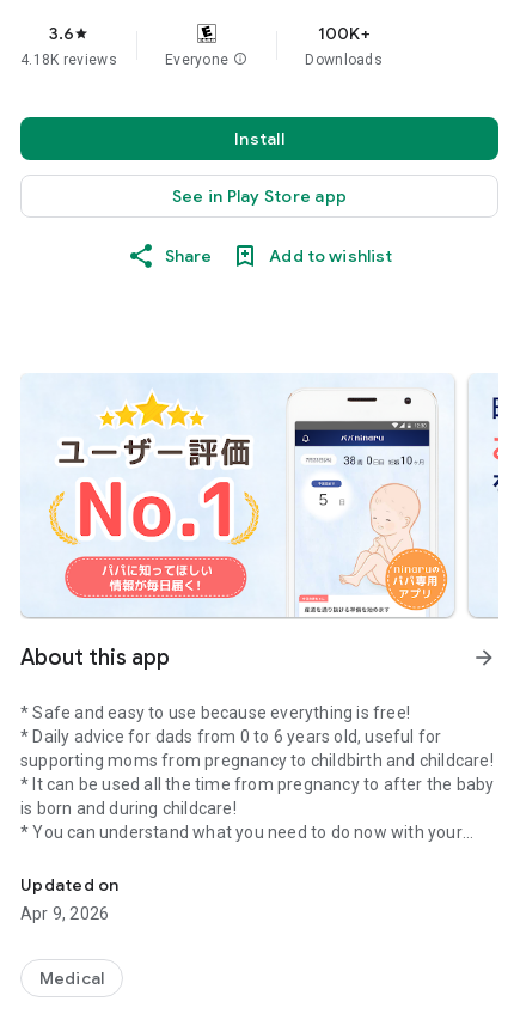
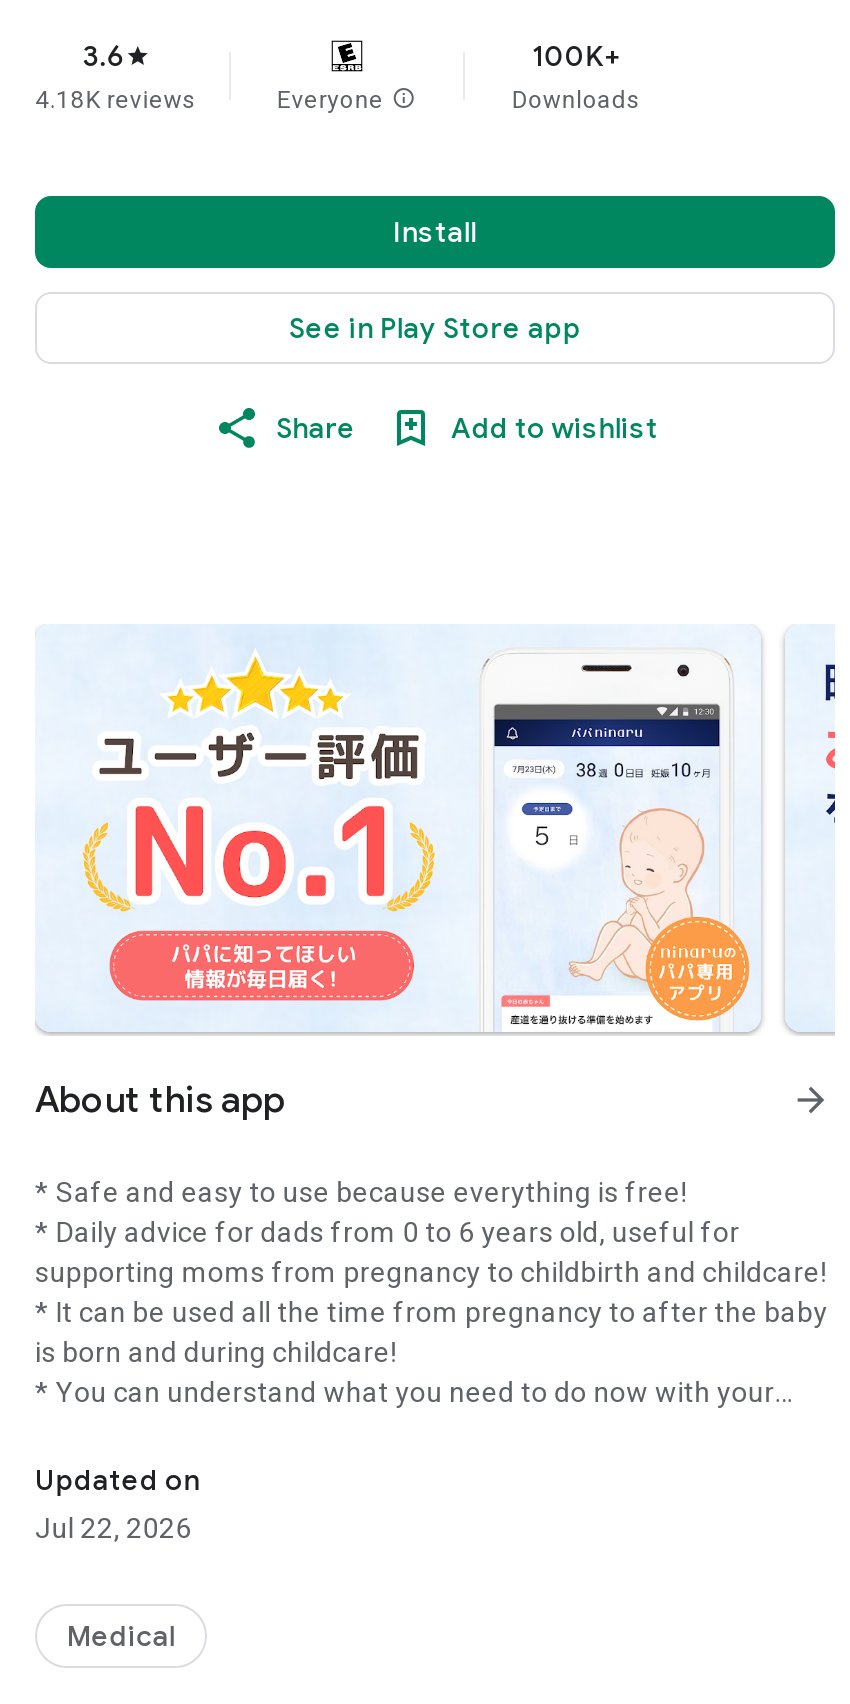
- Apr 9, 2026
+ Jul 22, 2026
